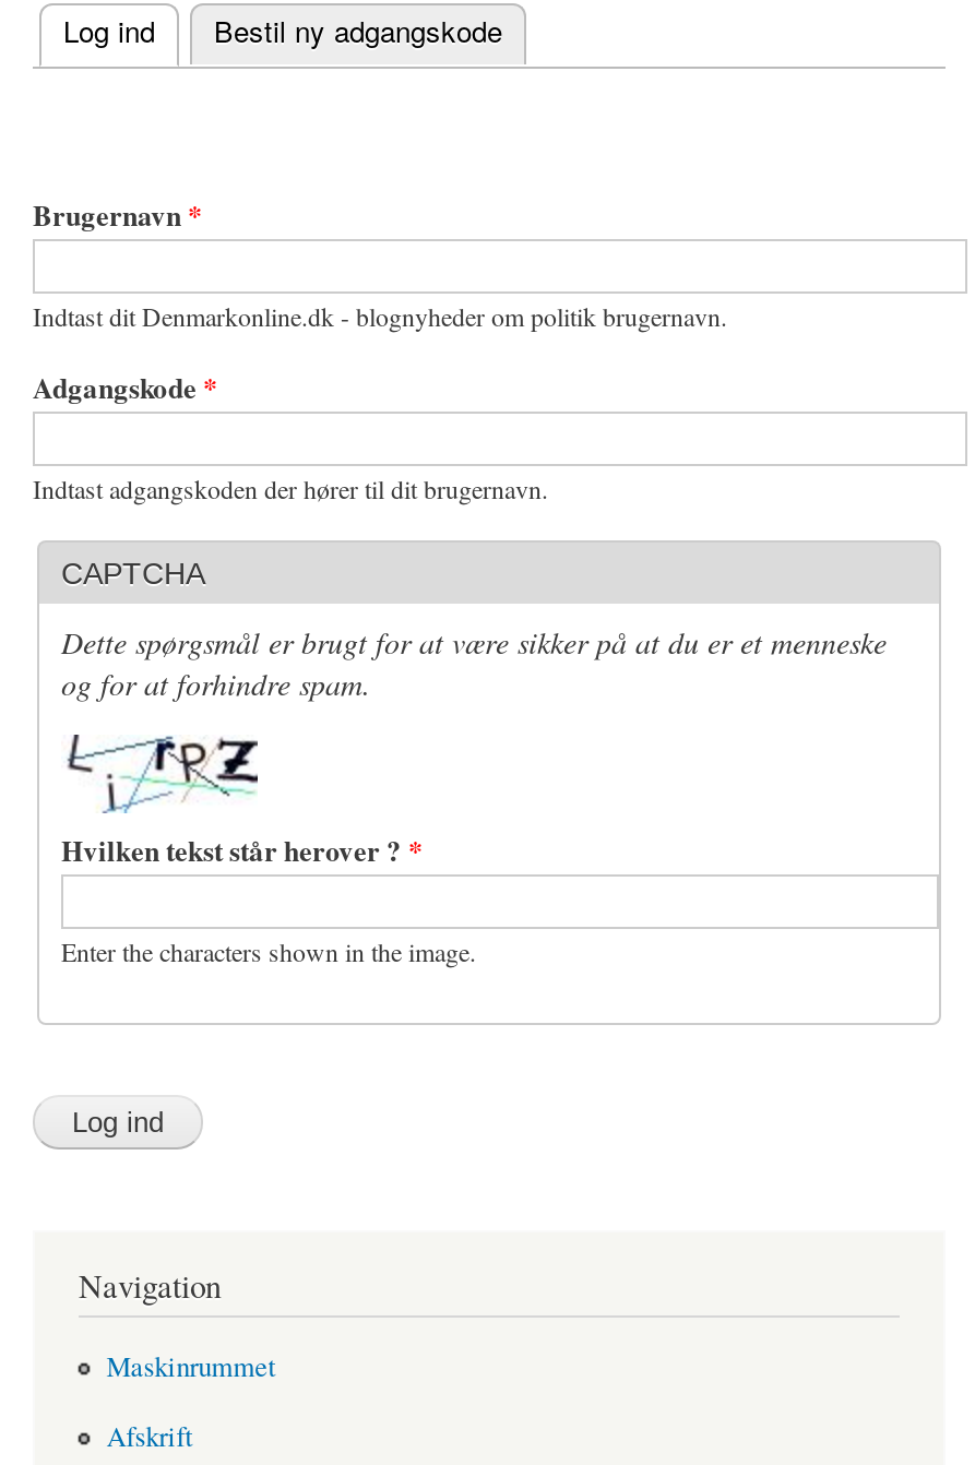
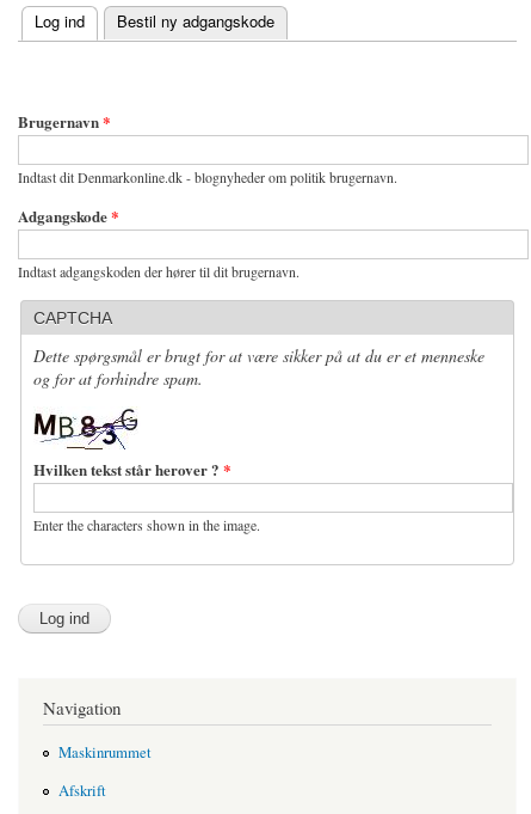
- [image]
+ [image]
